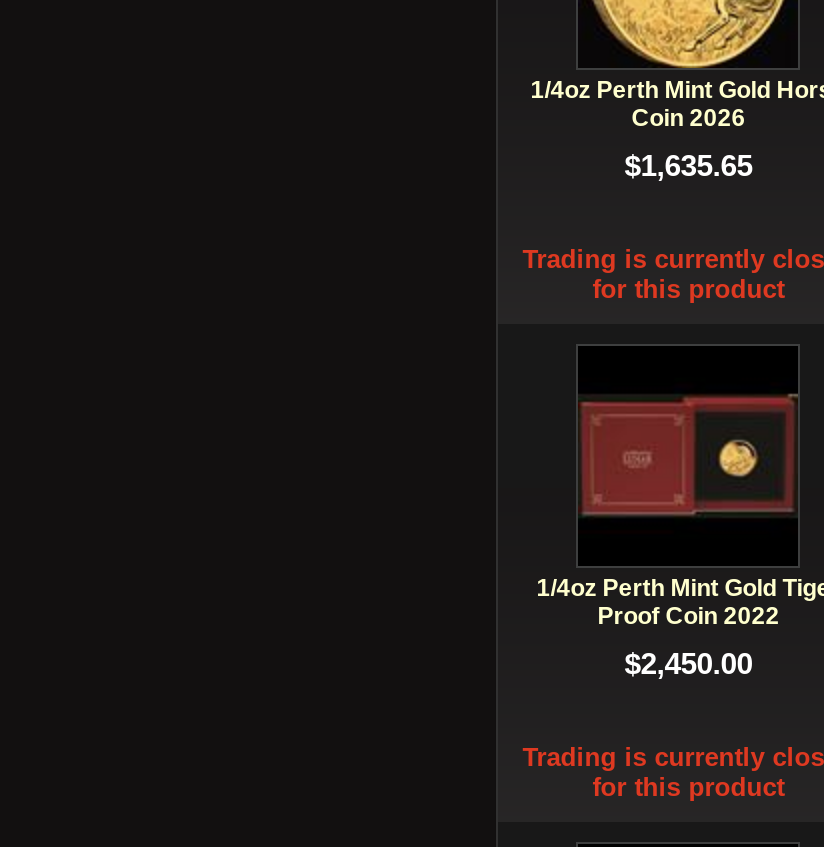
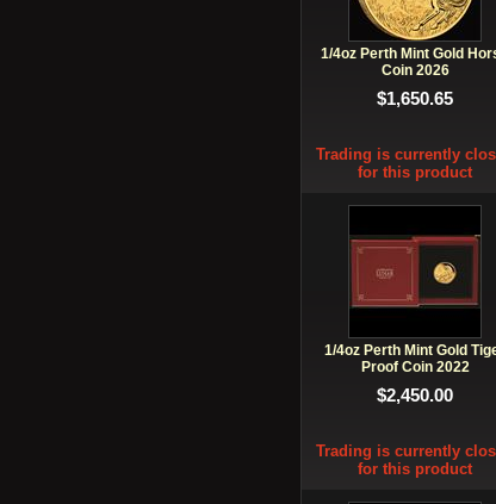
- $1,635.65
+ $1,650.65
